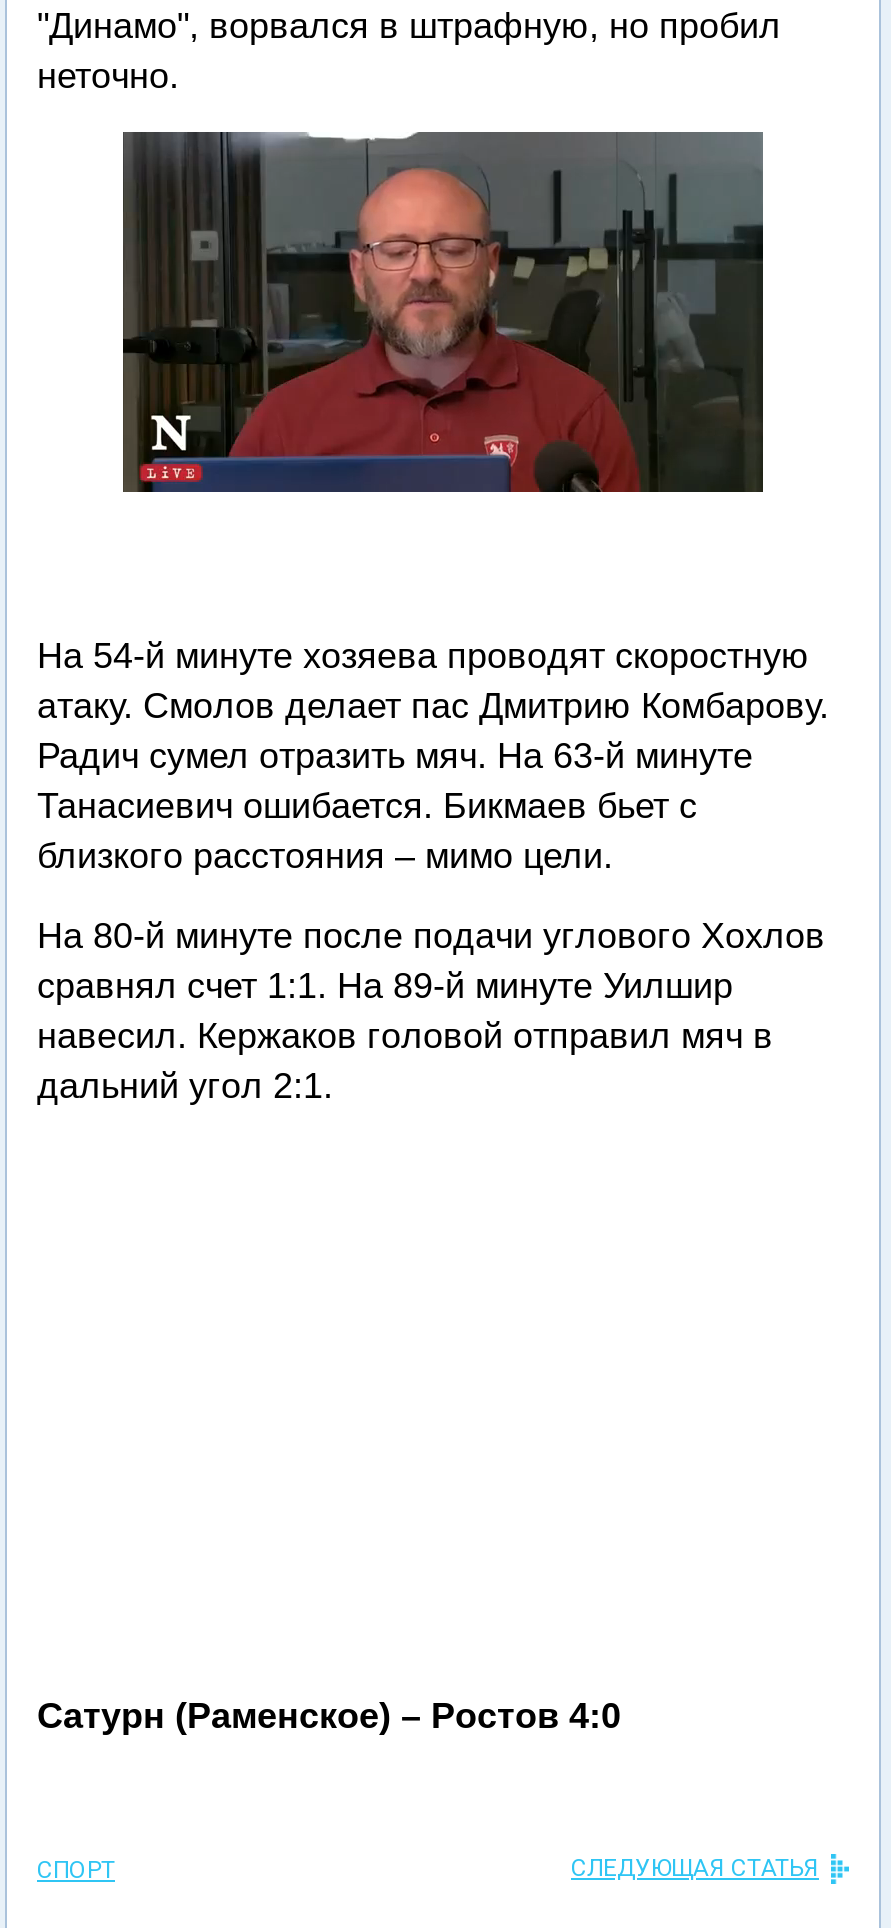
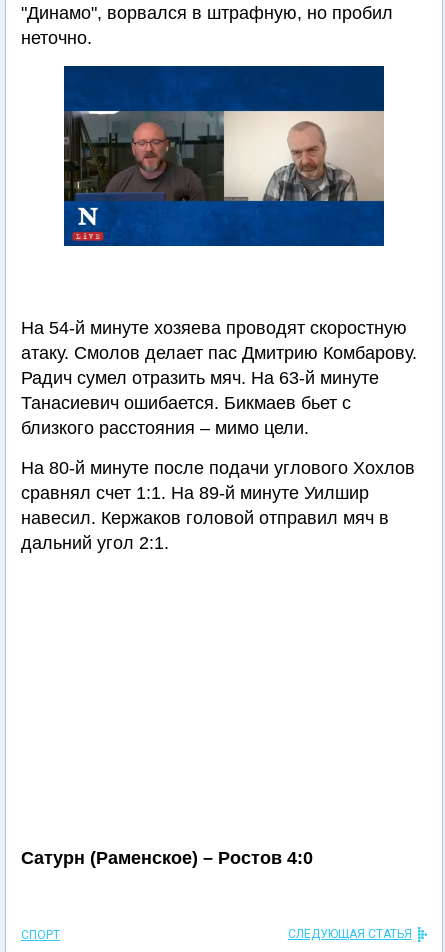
- [image]
+ [image]
